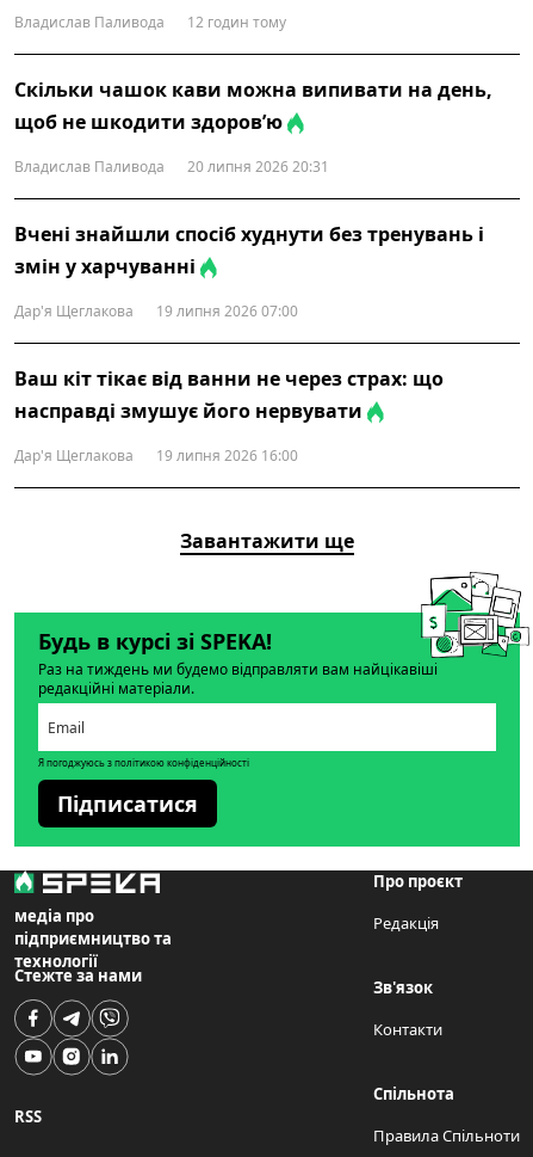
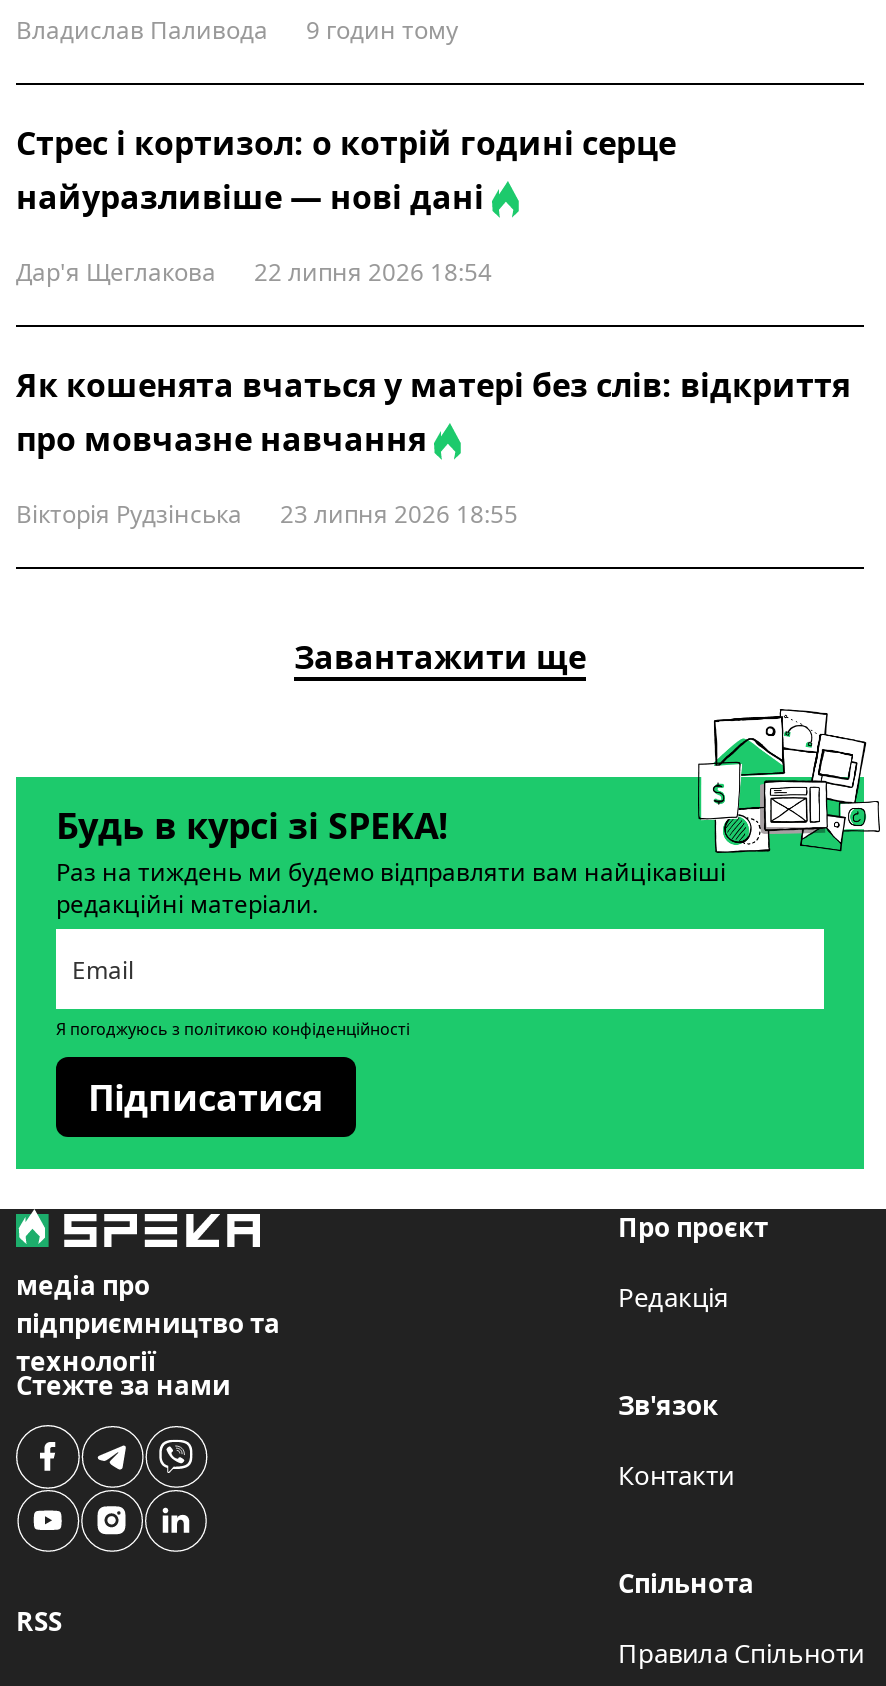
- 12 годин тому
- Скільки чашок кави можна випивати на день,
- щоб не шкодити здоров’ю
- Владислав Паливода
- 20 липня 2026 20:31
- Вчені знайшли спосіб худнути без тренувань і
- змін у харчуванні
+ 9 годин тому
+ Стрес і кортизол: о котрій годині серце
+ найуразливіше — нові дані

- Дар'я Щеглакова 19 липня 2026 07:00
+ Дар'я Щеглакова 22 липня 2026 18:54

- Ваш кіт тікає від ванни не через страх: що
- насправді змушує його нервувати
+ Як кошенята вчаться у матері без слів: відкриття
+ про мовчазне навчання

- Дар'я Щеглакова
- 19 липня 2026 16:00
+ Вікторія Рудзінська
+ 23 липня 2026 18:55
